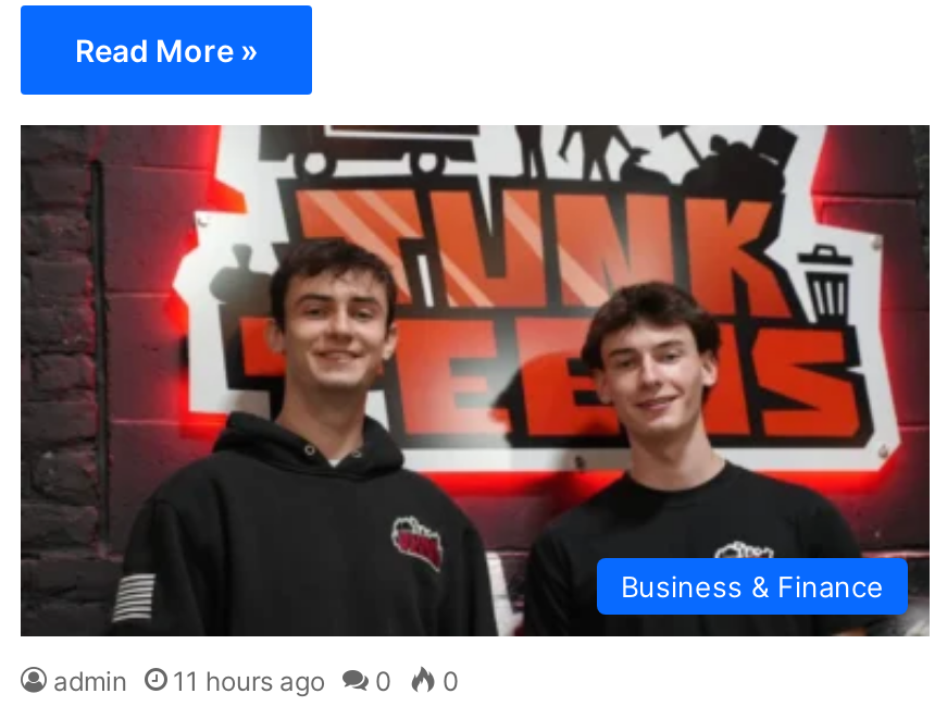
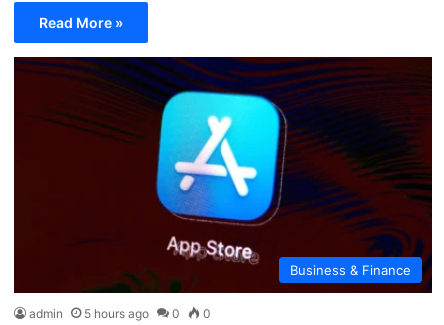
- [image]
- admin 11 hours ago 0 0
+ [image]
+ admin 5 hours ago 0 0
